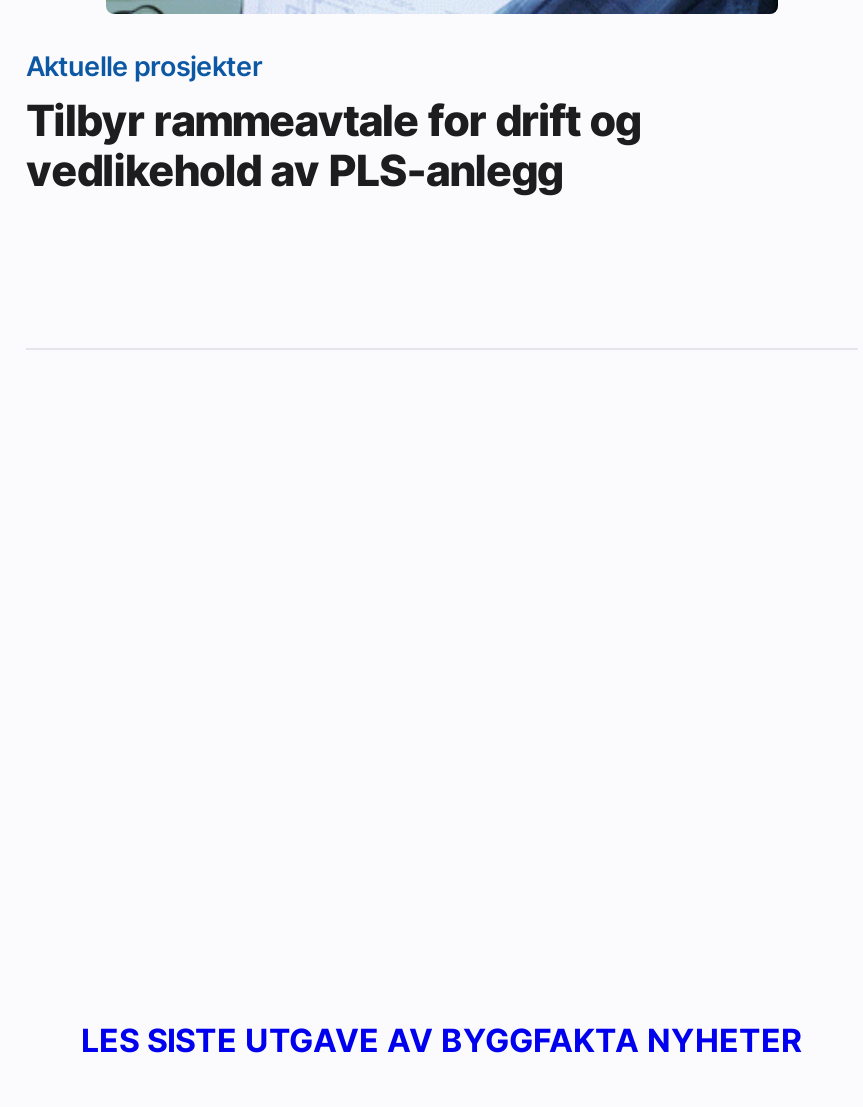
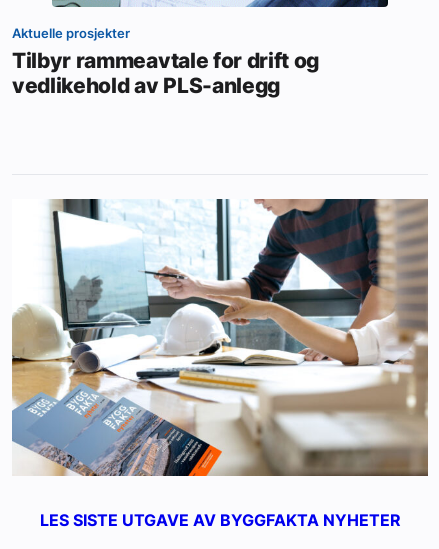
+ [image]
